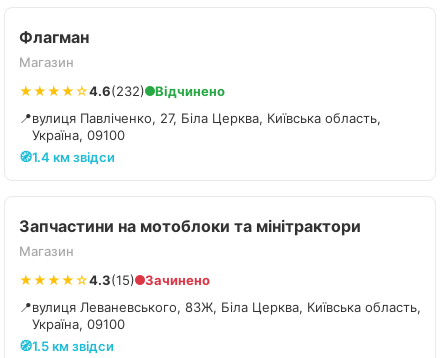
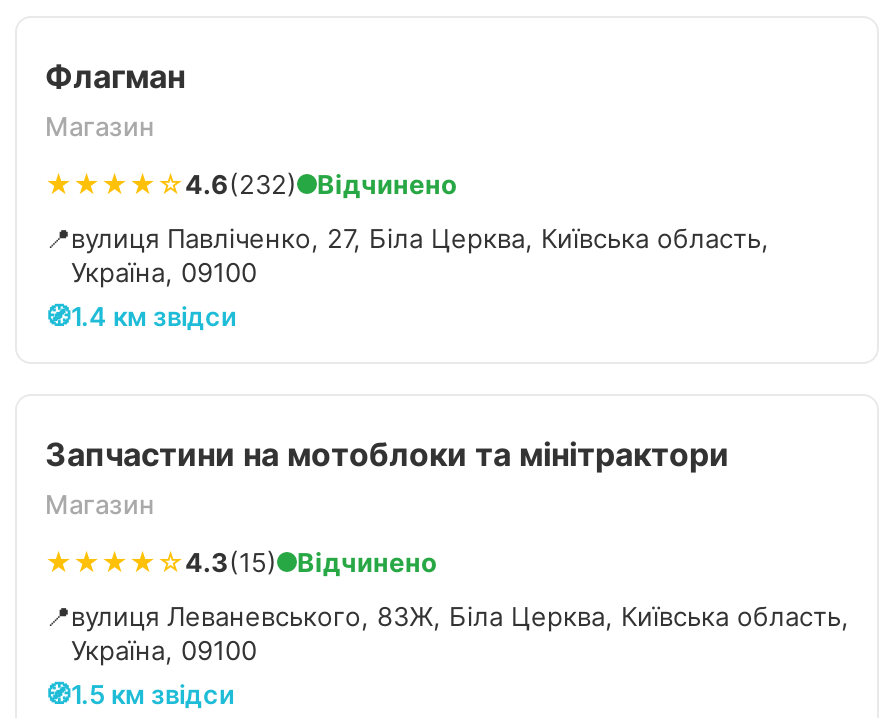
- Зачинено
+ Відчинено
